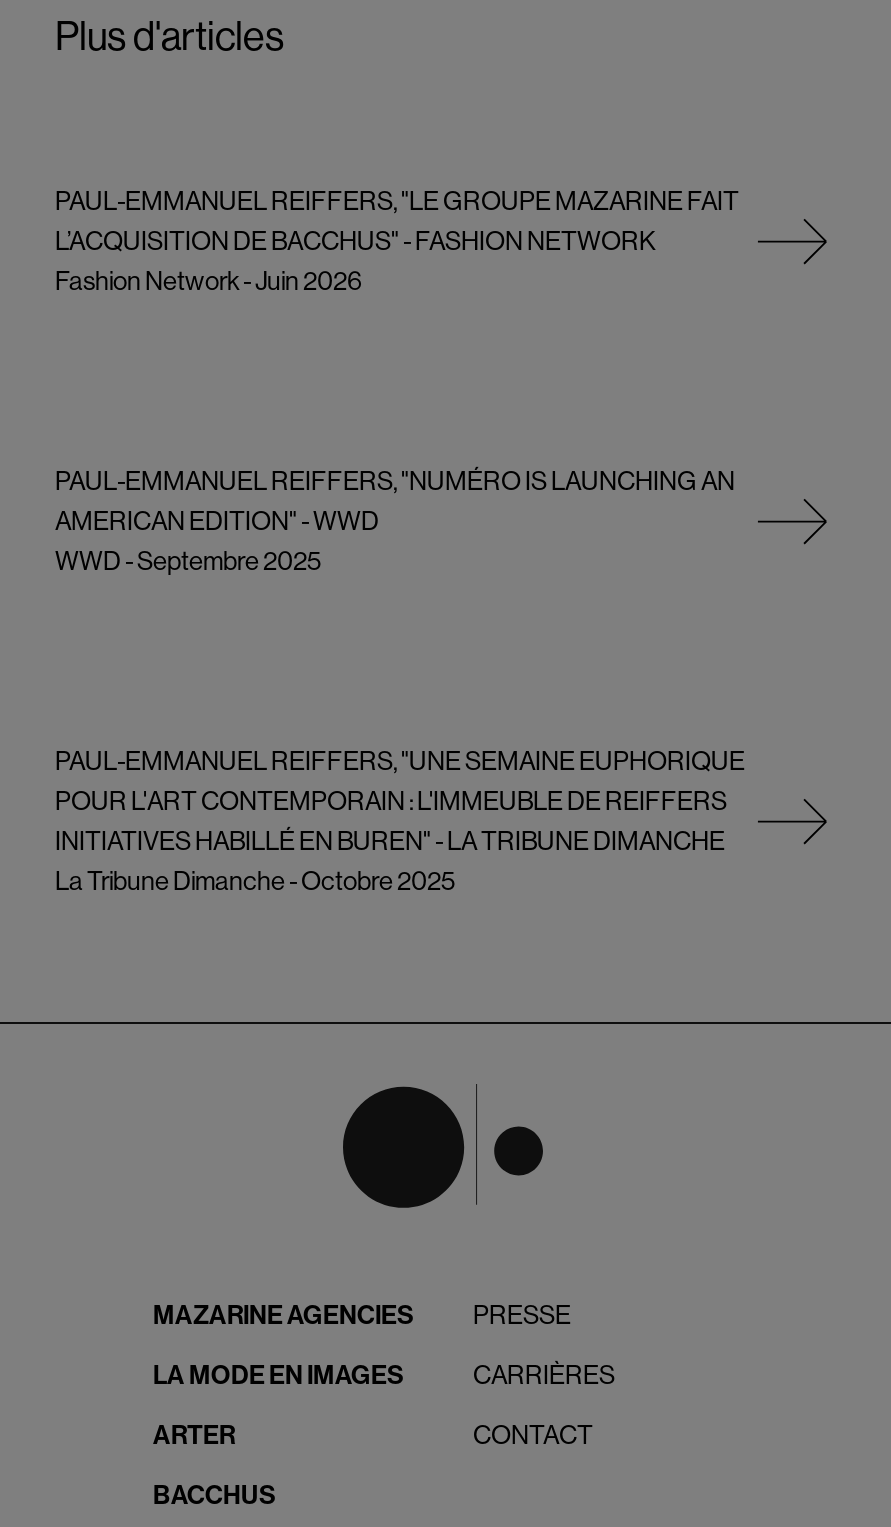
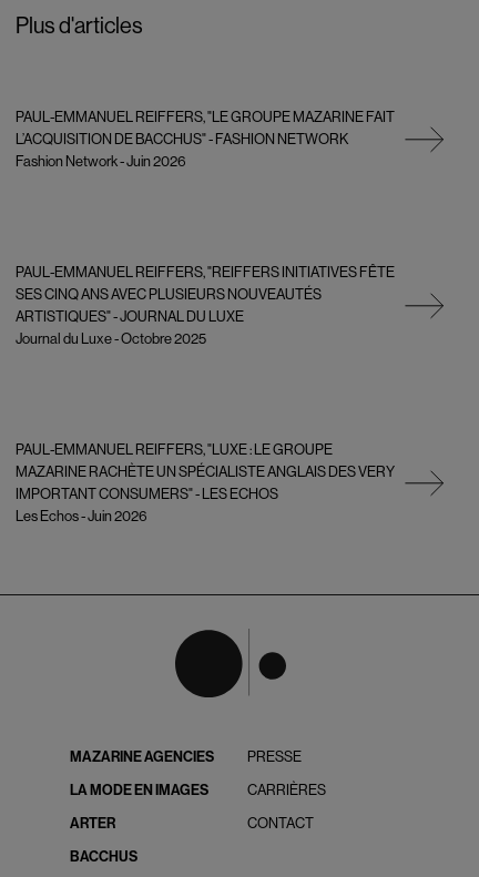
- PAUL-EMMANUEL REIFFERS, "NUMÉRO IS LAUNCHING AN
- AMERICAN EDITION" - WWD
- WWD - Septembre 2025
+ PAUL-EMMANUEL REIFFERS, "REIFFERS INITIATIVES FÊTE
+ SES CINQ ANS AVEC PLUSIEURS NOUVEAUTÉS
+ ARTISTIQUES" - JOURNAL DU LUXE
+ Journal du Luxe - Octobre 2025

- PAUL-EMMANUEL REIFFERS, "UNE SEMAINE EUPHORIQUE
- POUR L'ART CONTEMPORAIN : L'IMMEUBLE DE REIFFERS
- INITIATIVES HABILLÉ EN BUREN" - LA TRIBUNE DIMANCHE
- La Tribune Dimanche - Octobre 2025
+ PAUL-EMMANUEL REIFFERS, "LUXE : LE GROUPE
+ MAZARINE RACHÈTE UN SPÉCIALISTE ANGLAIS DES VERY
+ IMPORTANT CONSUMERS" - LES ECHOS
+ Les Echos - Juin 2026
